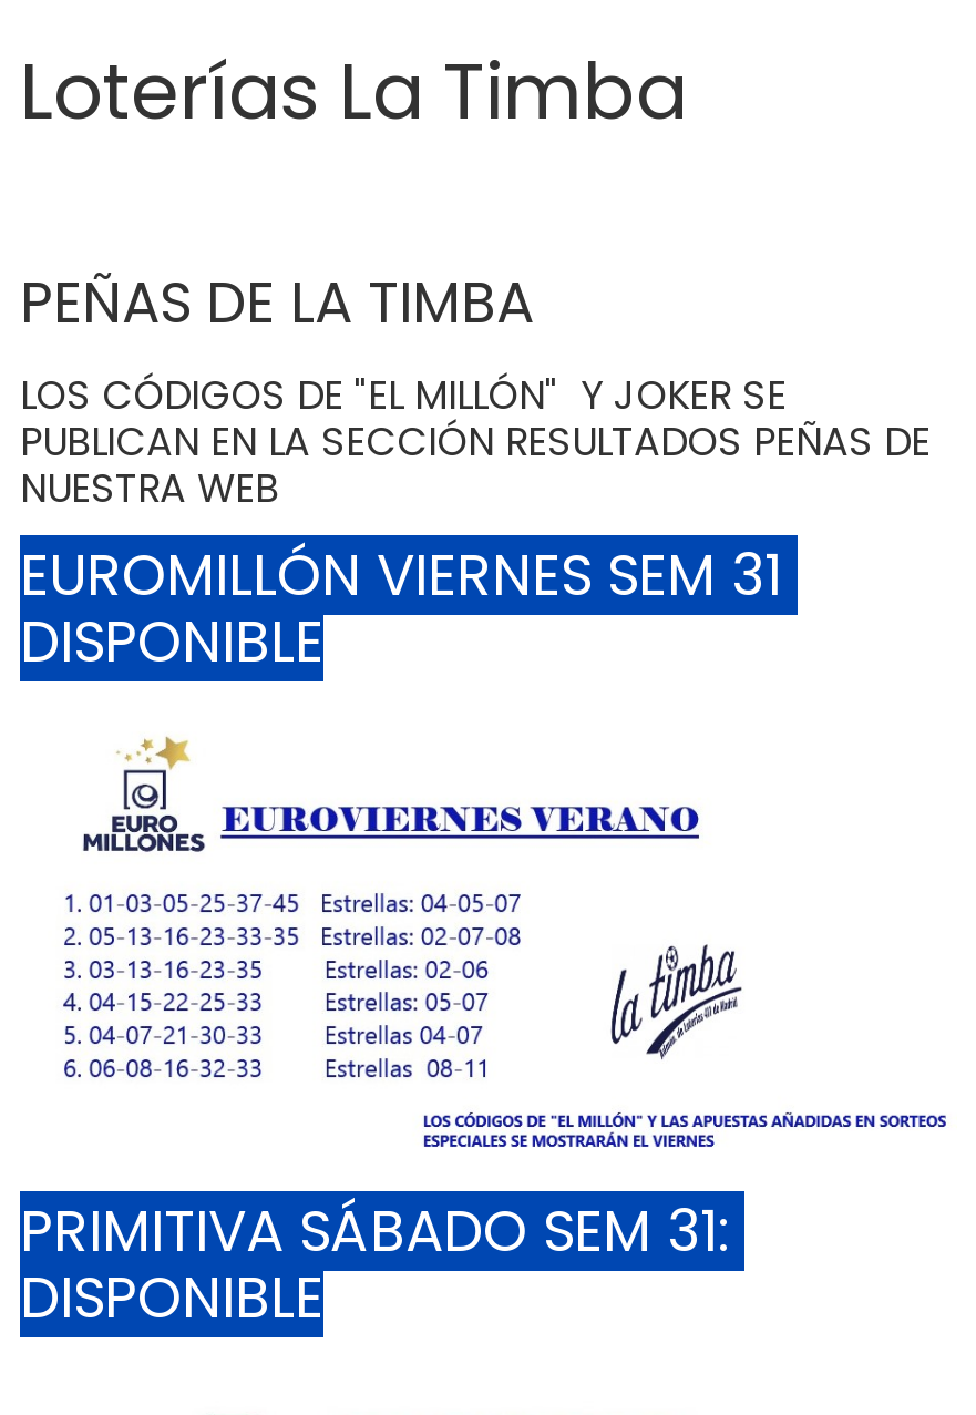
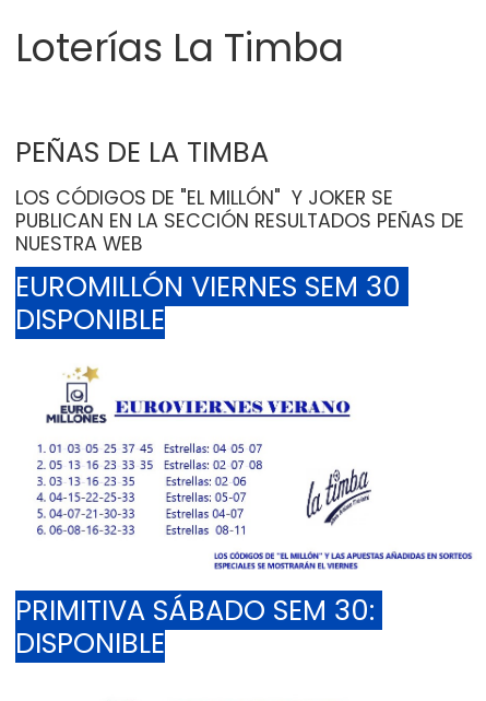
- EUROMILLÓN VIERNES SEM 31
+ EUROMILLÓN VIERNES SEM 30

- PRIMITIVA SÁBADO SEM 31:
+ PRIMITIVA SÁBADO SEM 30:
